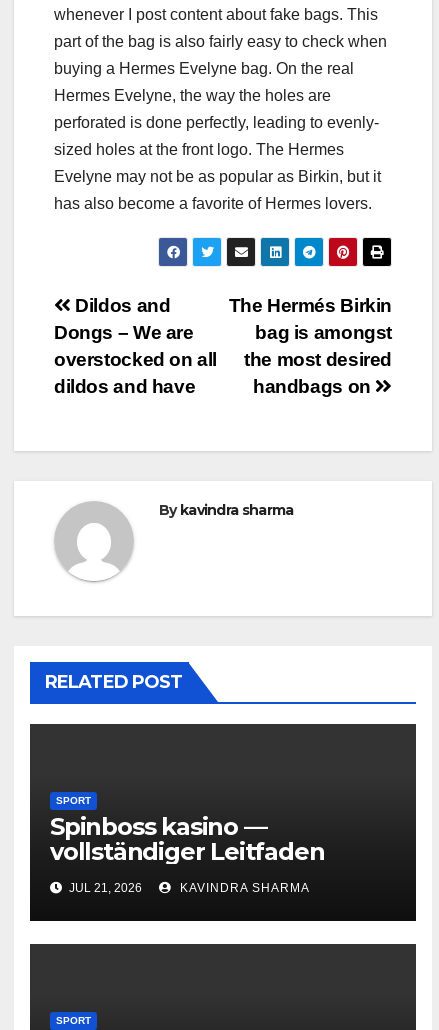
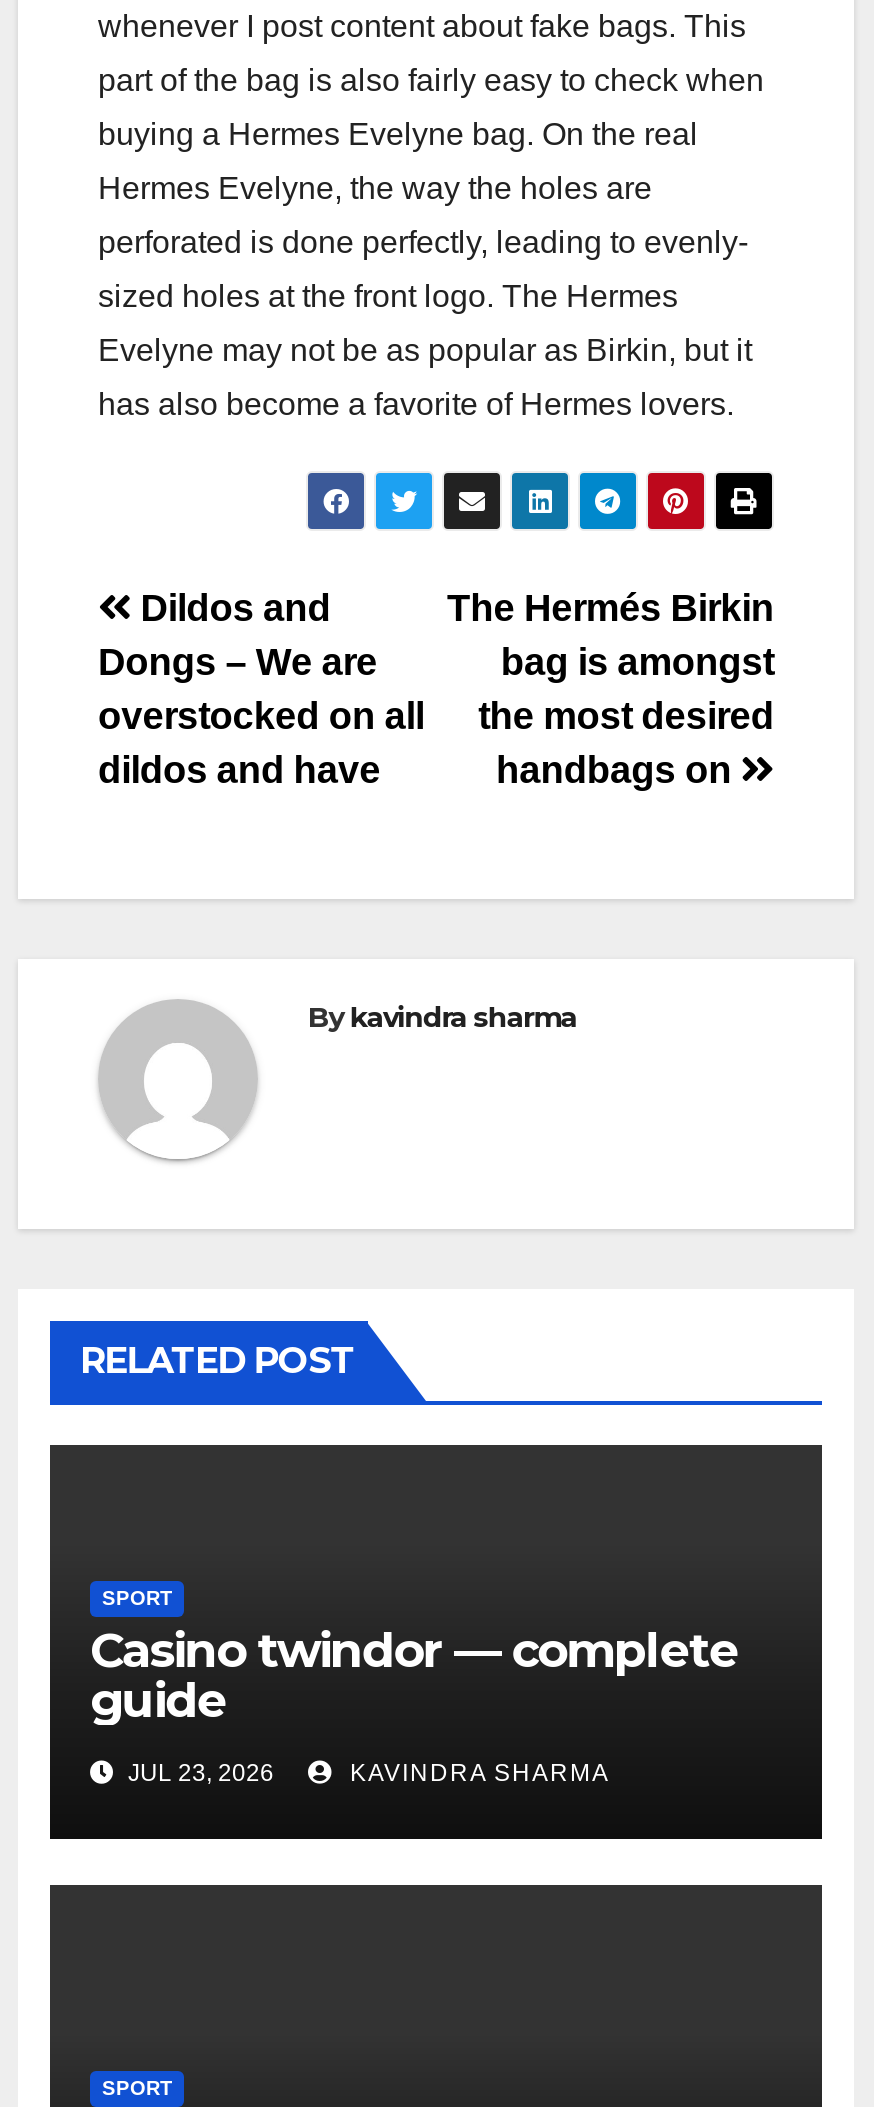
- Spinboss kasino —
- vollständiger Leitfaden
+ Casino twindor — complete
+ guide

- JUL 21, 2026
+ JUL 23, 2026
